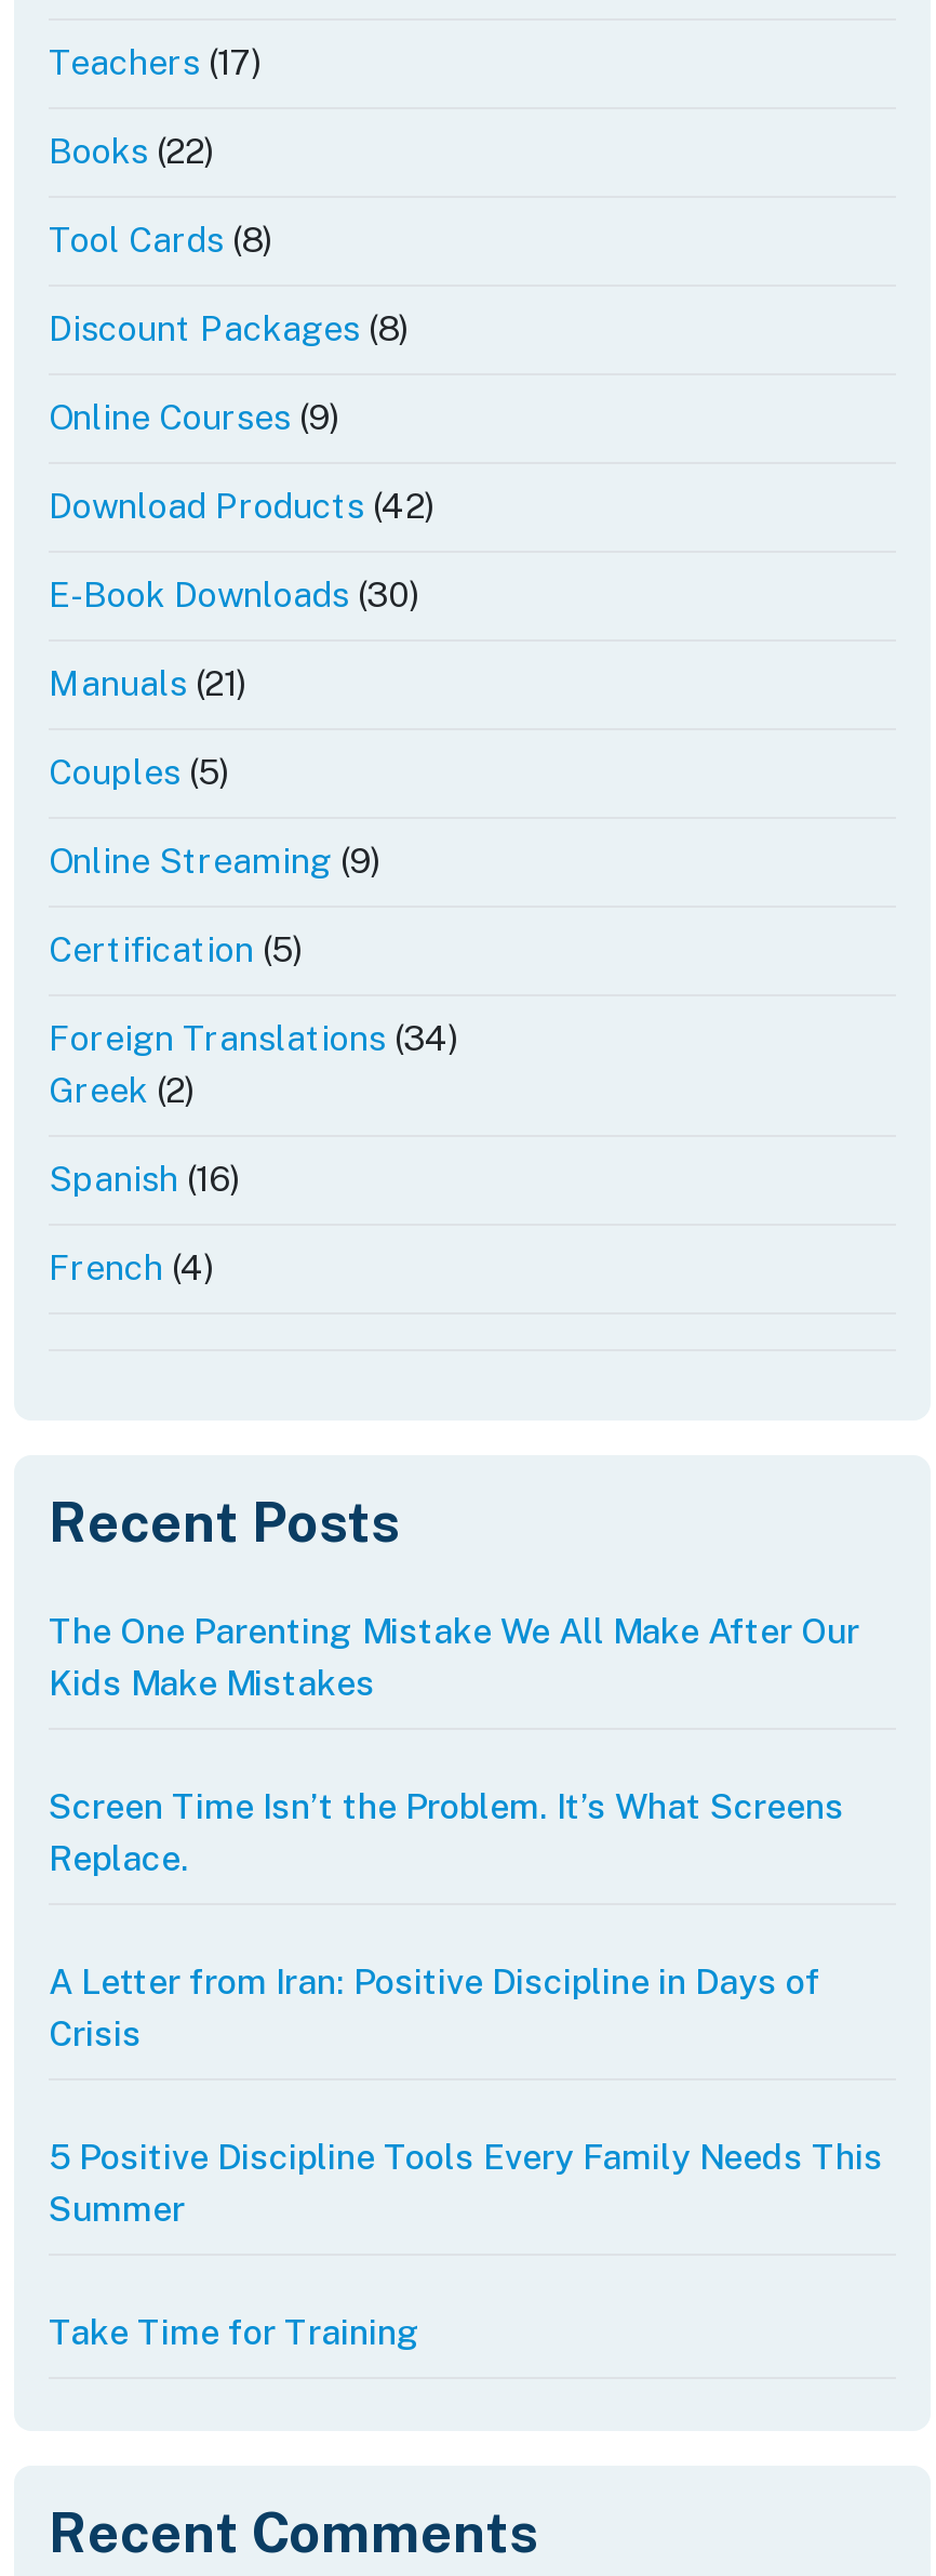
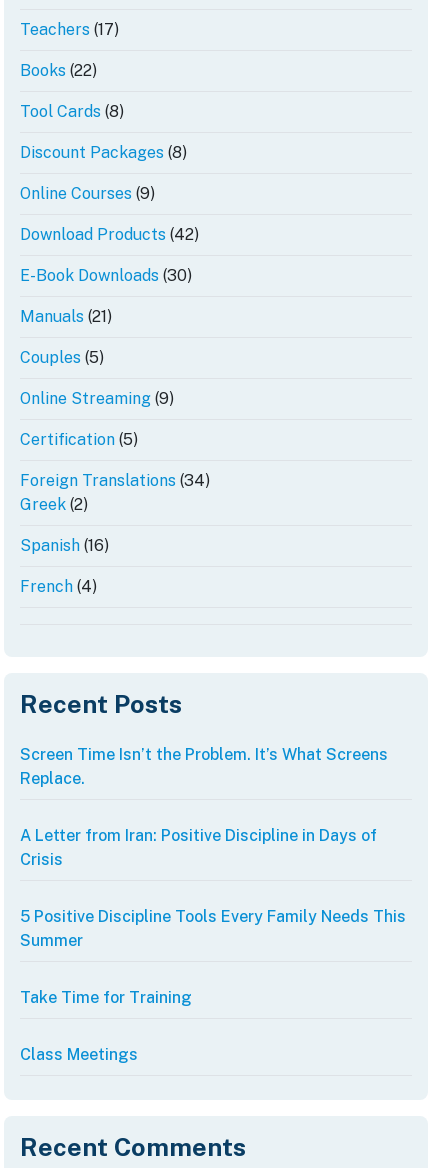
- The One Parenting Mistake We All Make After Our
- Kids Make Mistakes

moved up: Screen Time Isn’t the Problem. It’s What Screens | Replace. | A Letter from Iran: Positive Discipline in Days of | Crisis | 5 Positive Discipline Tools Every Family Needs This | Summer | Take Time for Training

+ Class Meetings
